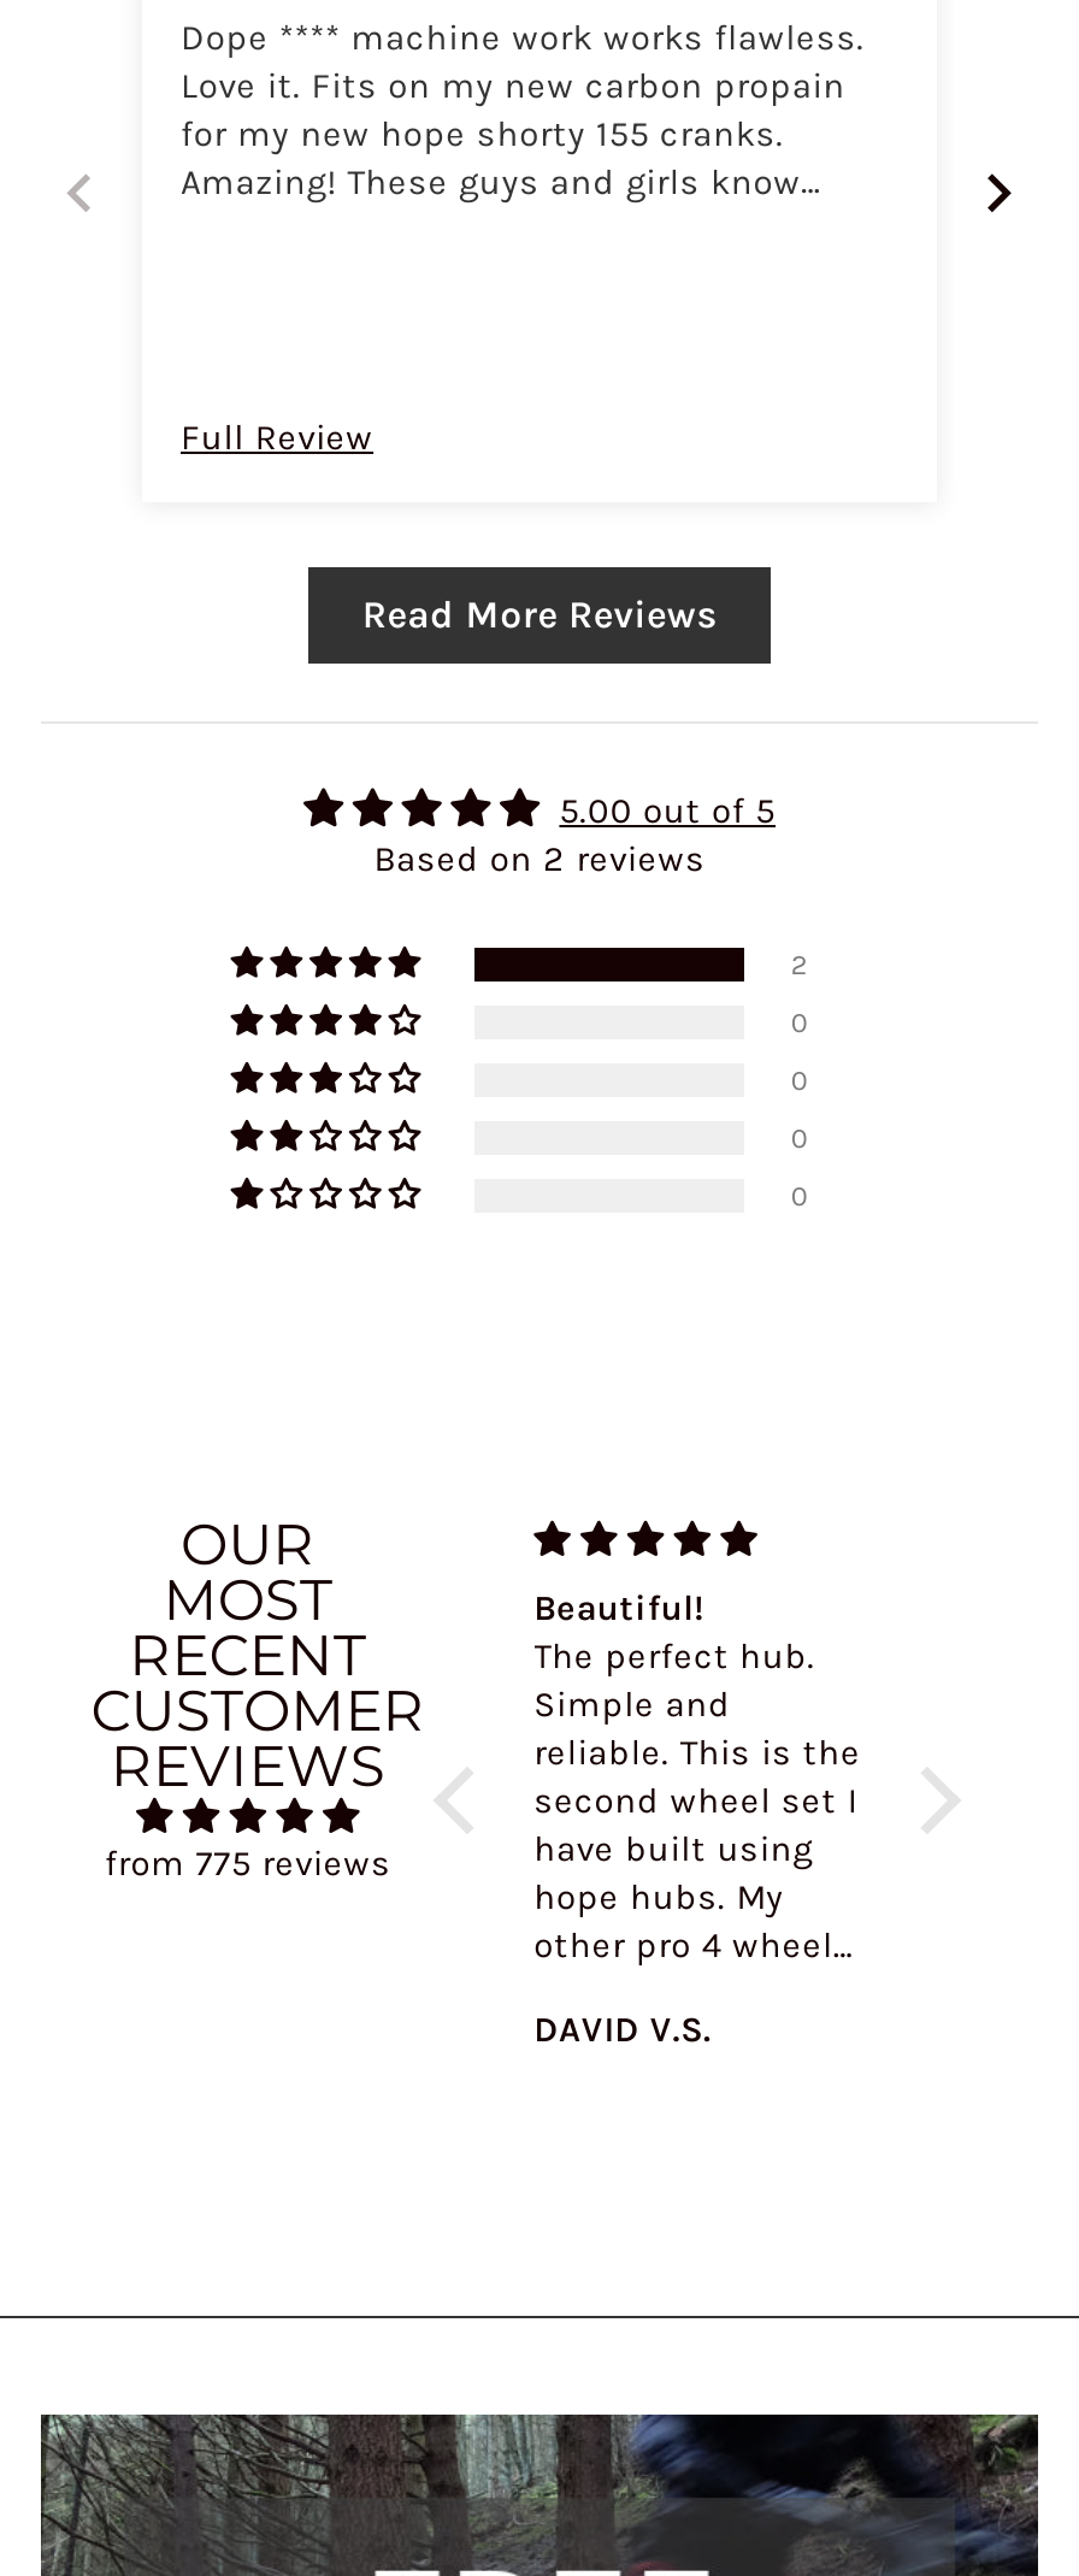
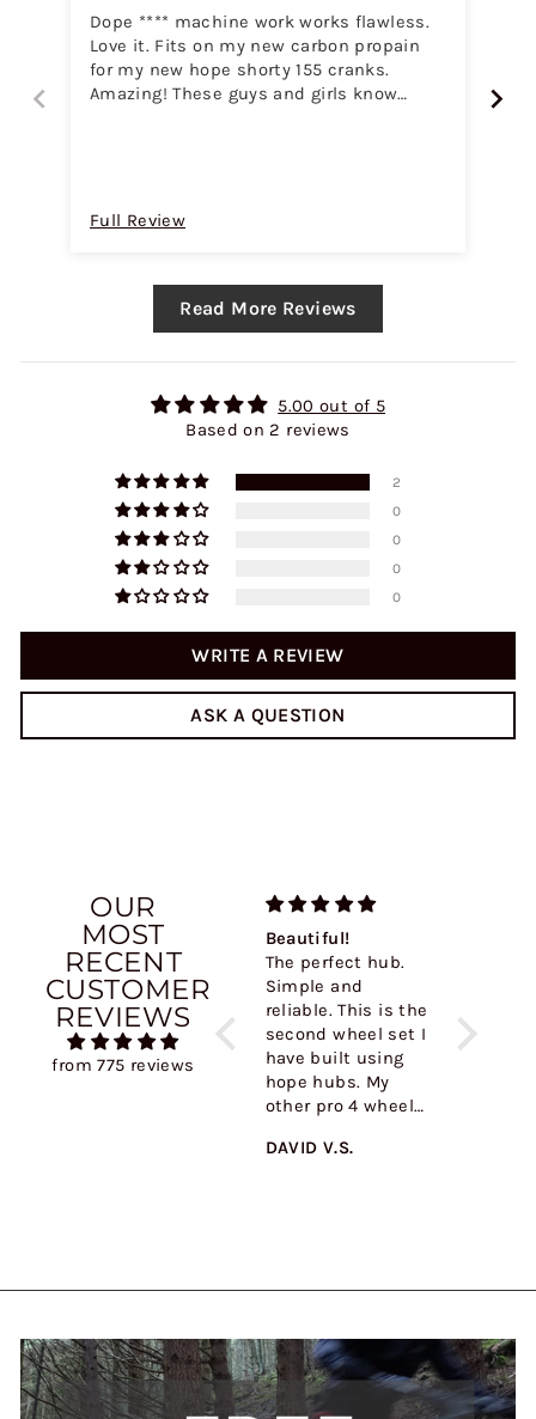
+ WRITE A REVIEW
+ ASK A QUESTION
